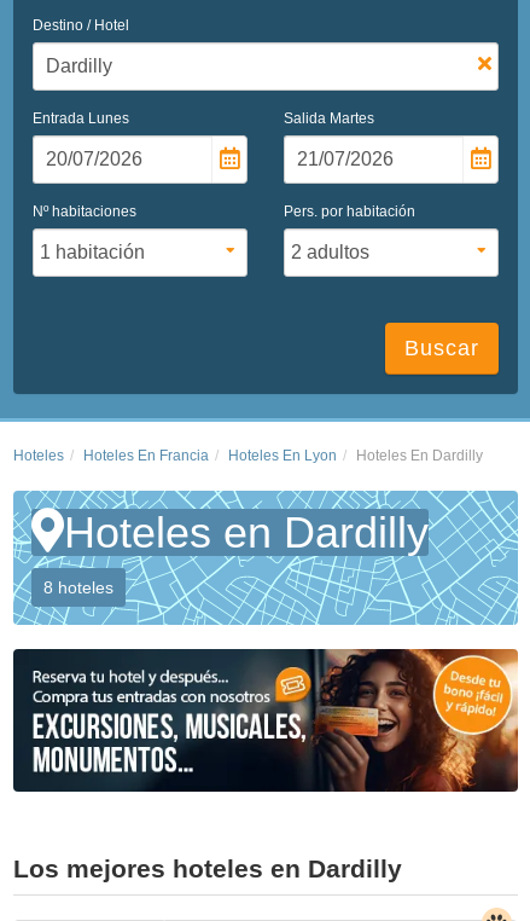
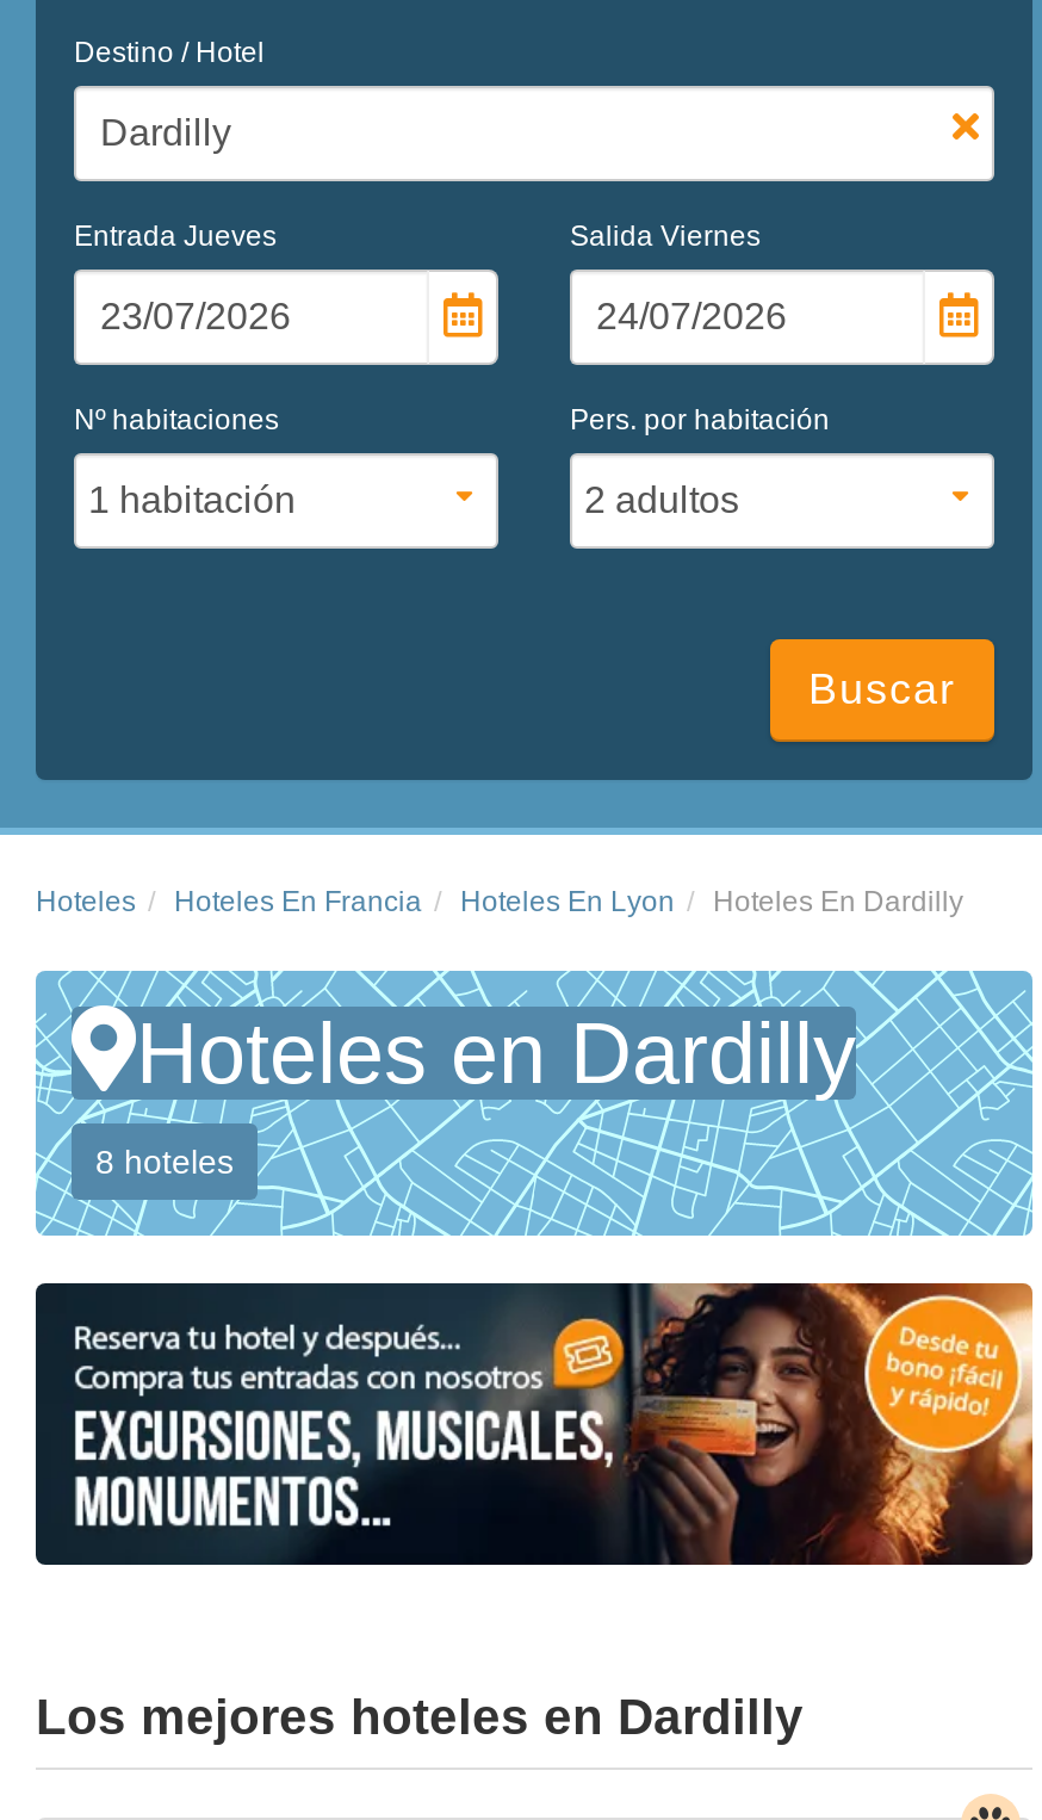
- Entrada Lunes
+ Entrada Jueves

- Salida Martes
+ Salida Viernes
